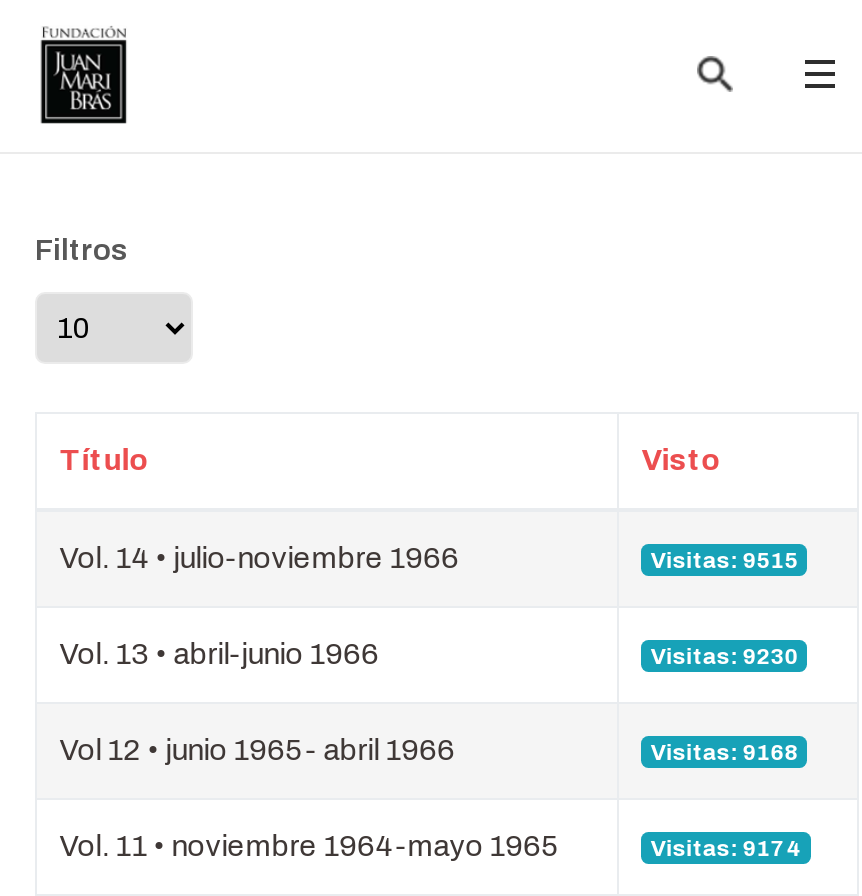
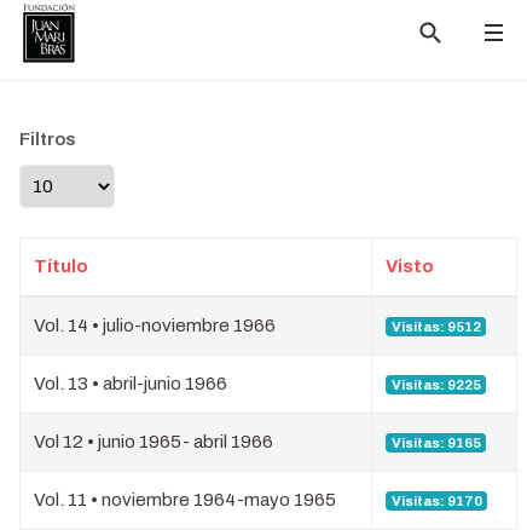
- Visitas: 9515
+ Visitas: 9512

- Visitas: 9230
+ Visitas: 9225

- Visitas: 9168
+ Visitas: 9165

- Visitas: 9174
+ Visitas: 9170
